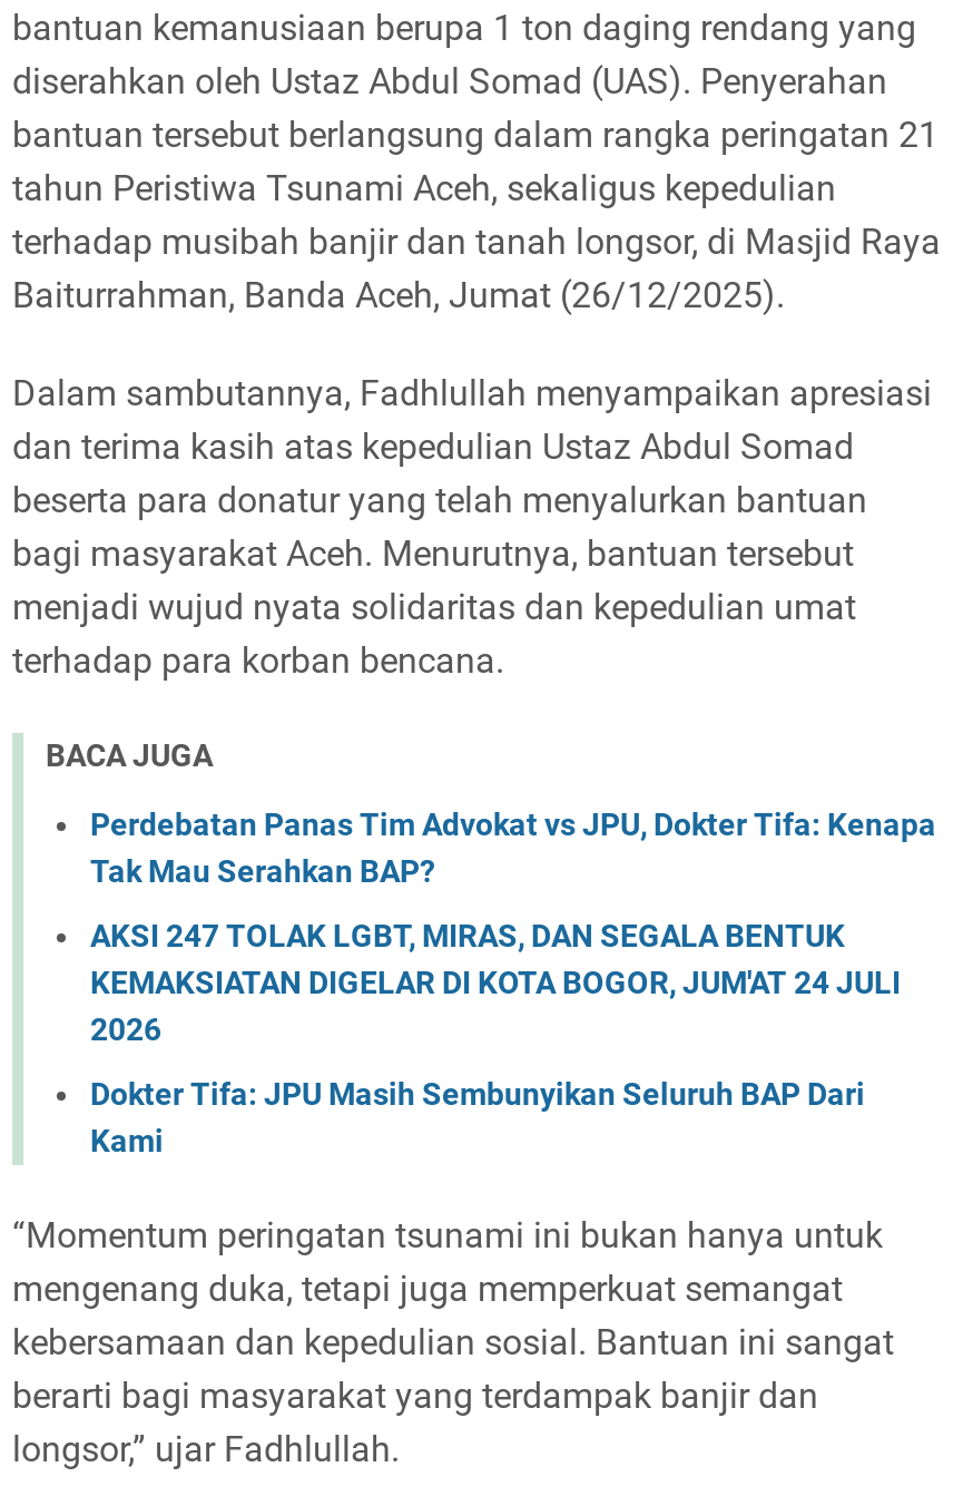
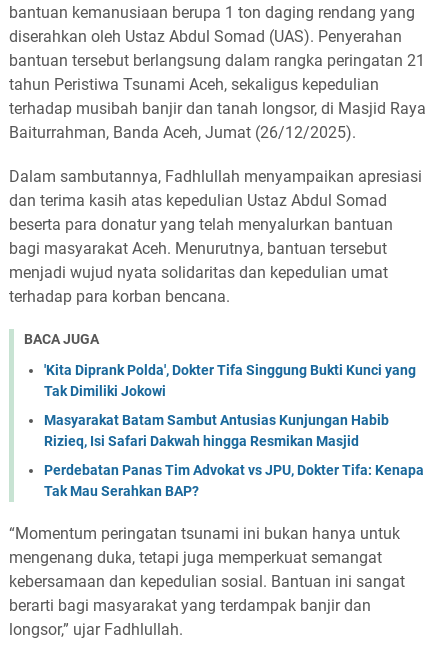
+ 'Kita Diprank Polda', Dokter Tifa Singgung Bukti Kunci yang
+ Tak Dimiliki Jokowi
+ Masyarakat Batam Sambut Antusias Kunjungan Habib
+ Rizieq, Isi Safari Dakwah hingga Resmikan Masjid

moved down: Perdebatan Panas Tim Advokat vs JPU, Dokter Tifa: Kenapa | Tak Mau Serahkan BAP?

- AKSI 247 TOLAK LGBT, MIRAS, DAN SEGALA BENTUK
- KEMAKSIATAN DIGELAR DI KOTA BOGOR, JUM'AT 24 JULI
- 2026
- Dokter Tifa: JPU Masih Sembunyikan Seluruh BAP Dari
- Kami
